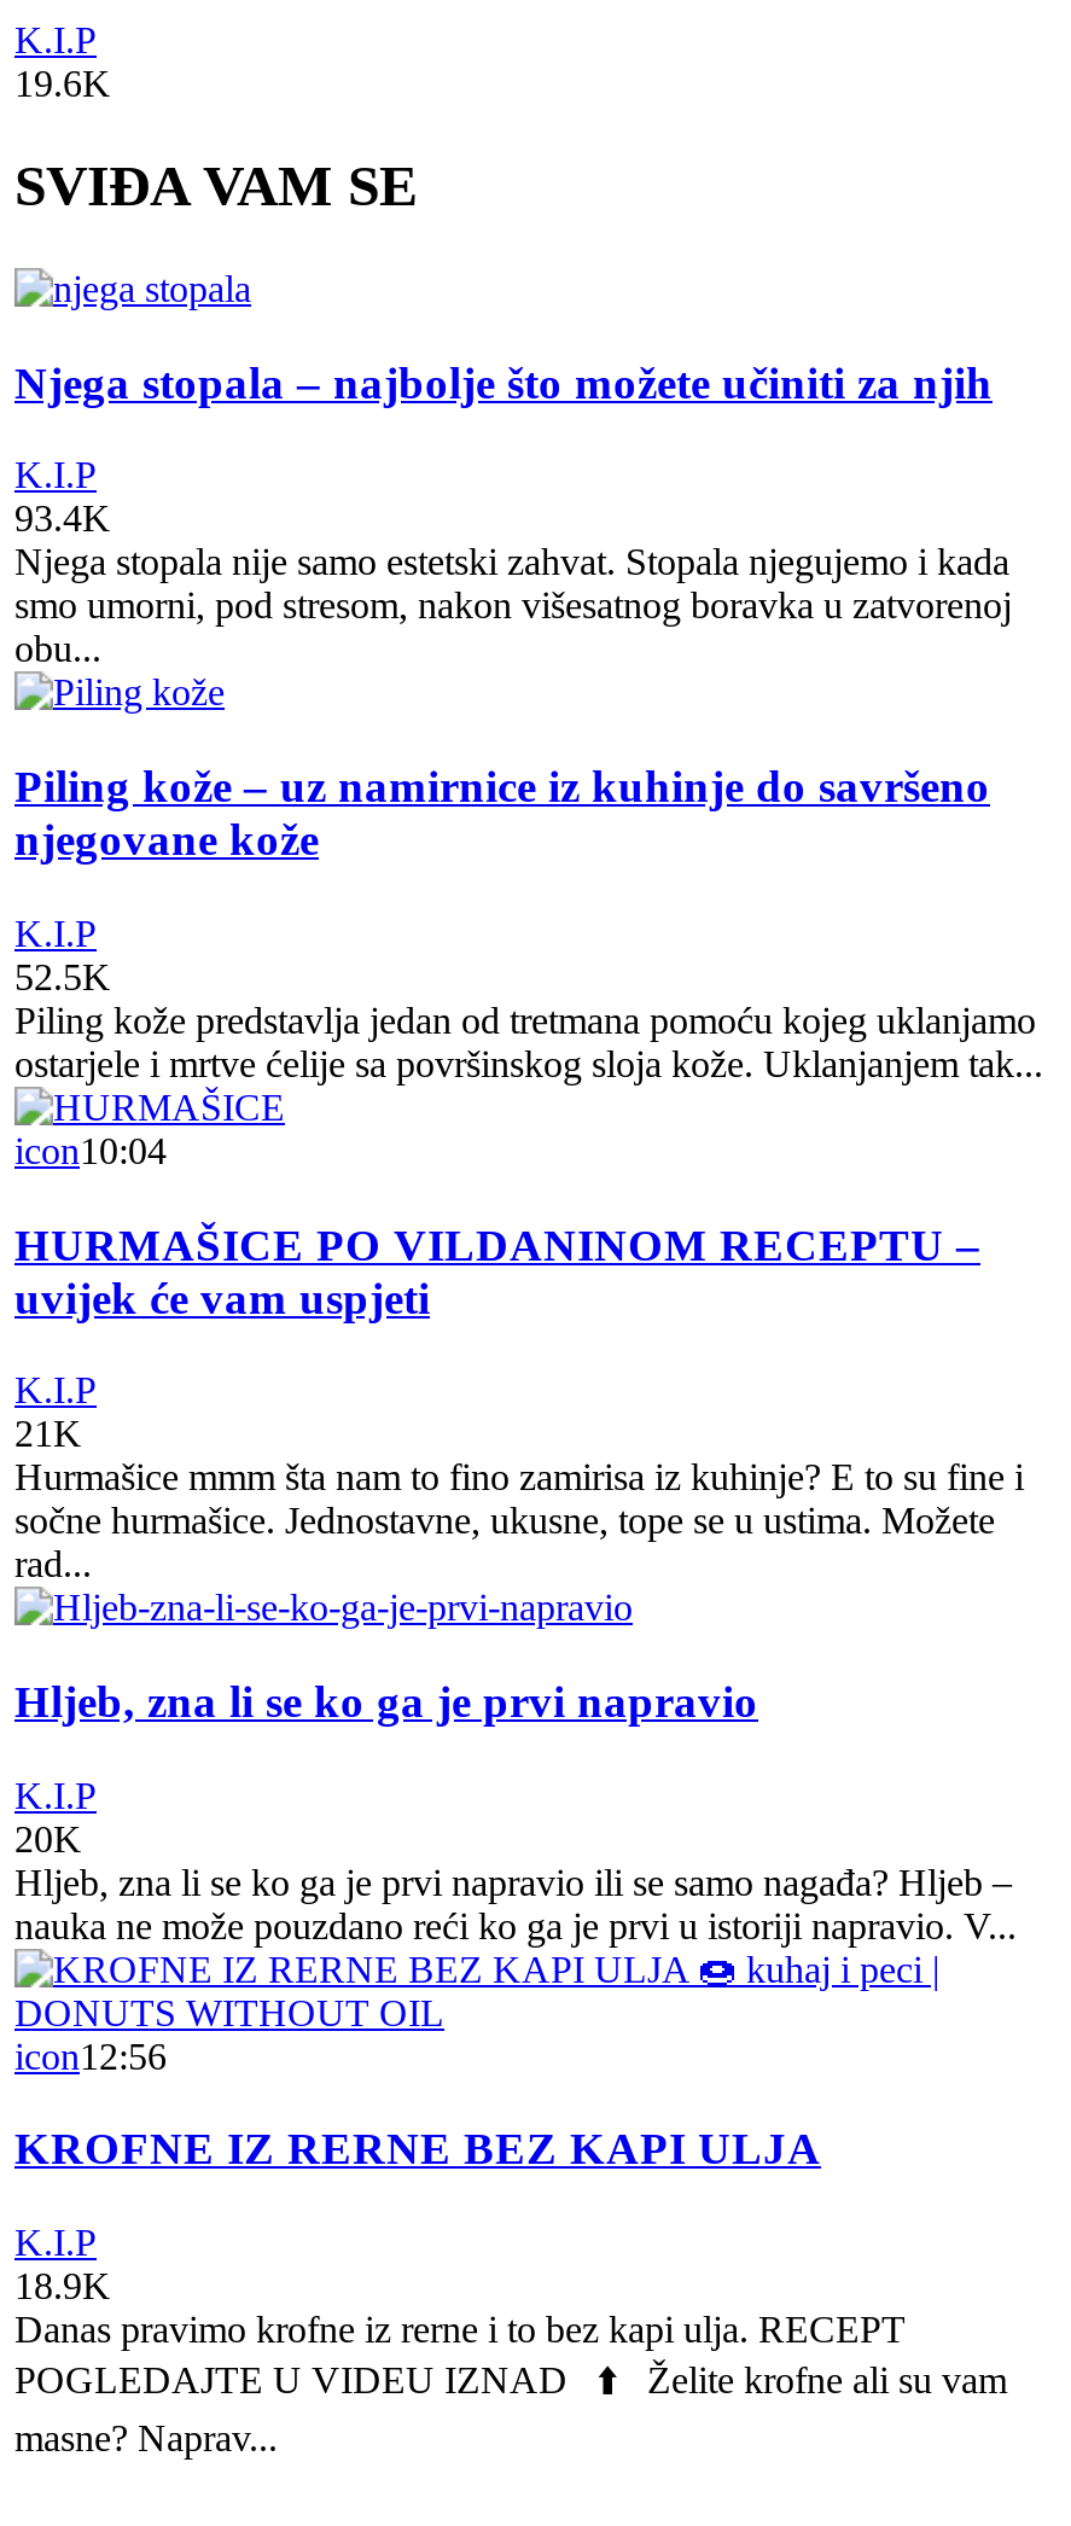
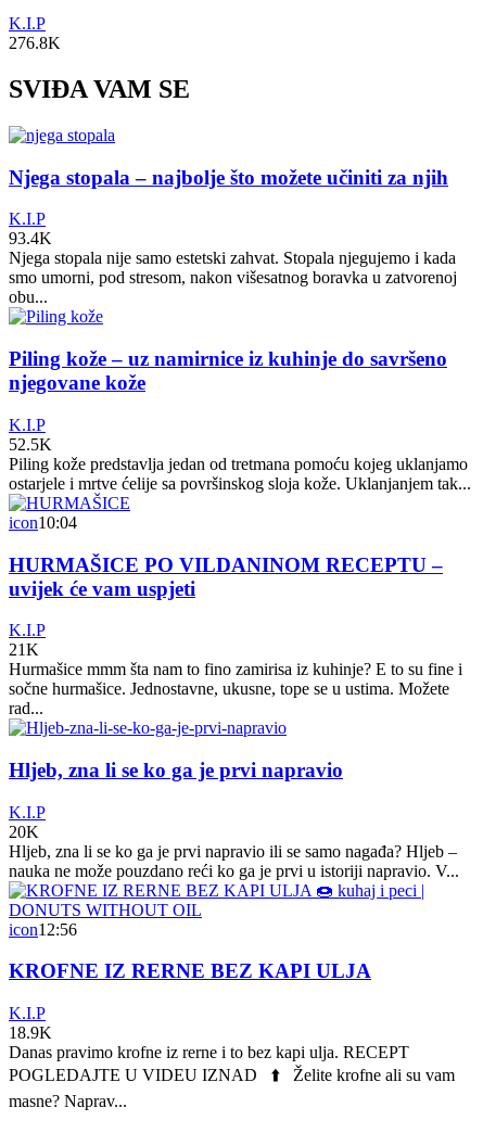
- 19.6K
+ 276.8K
